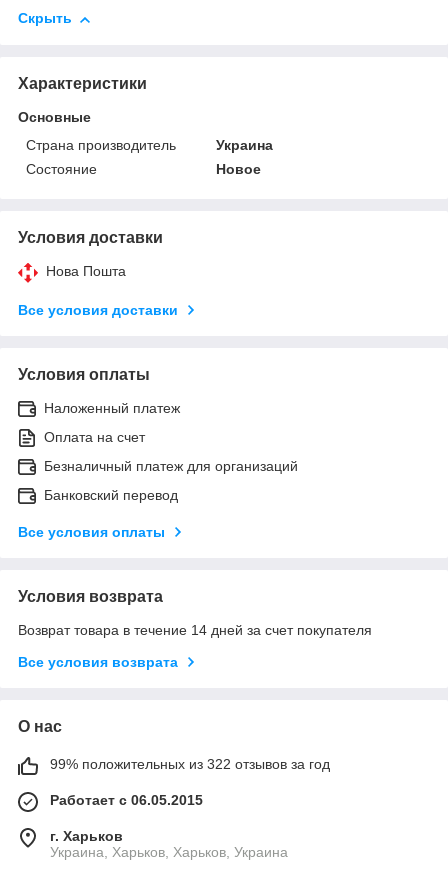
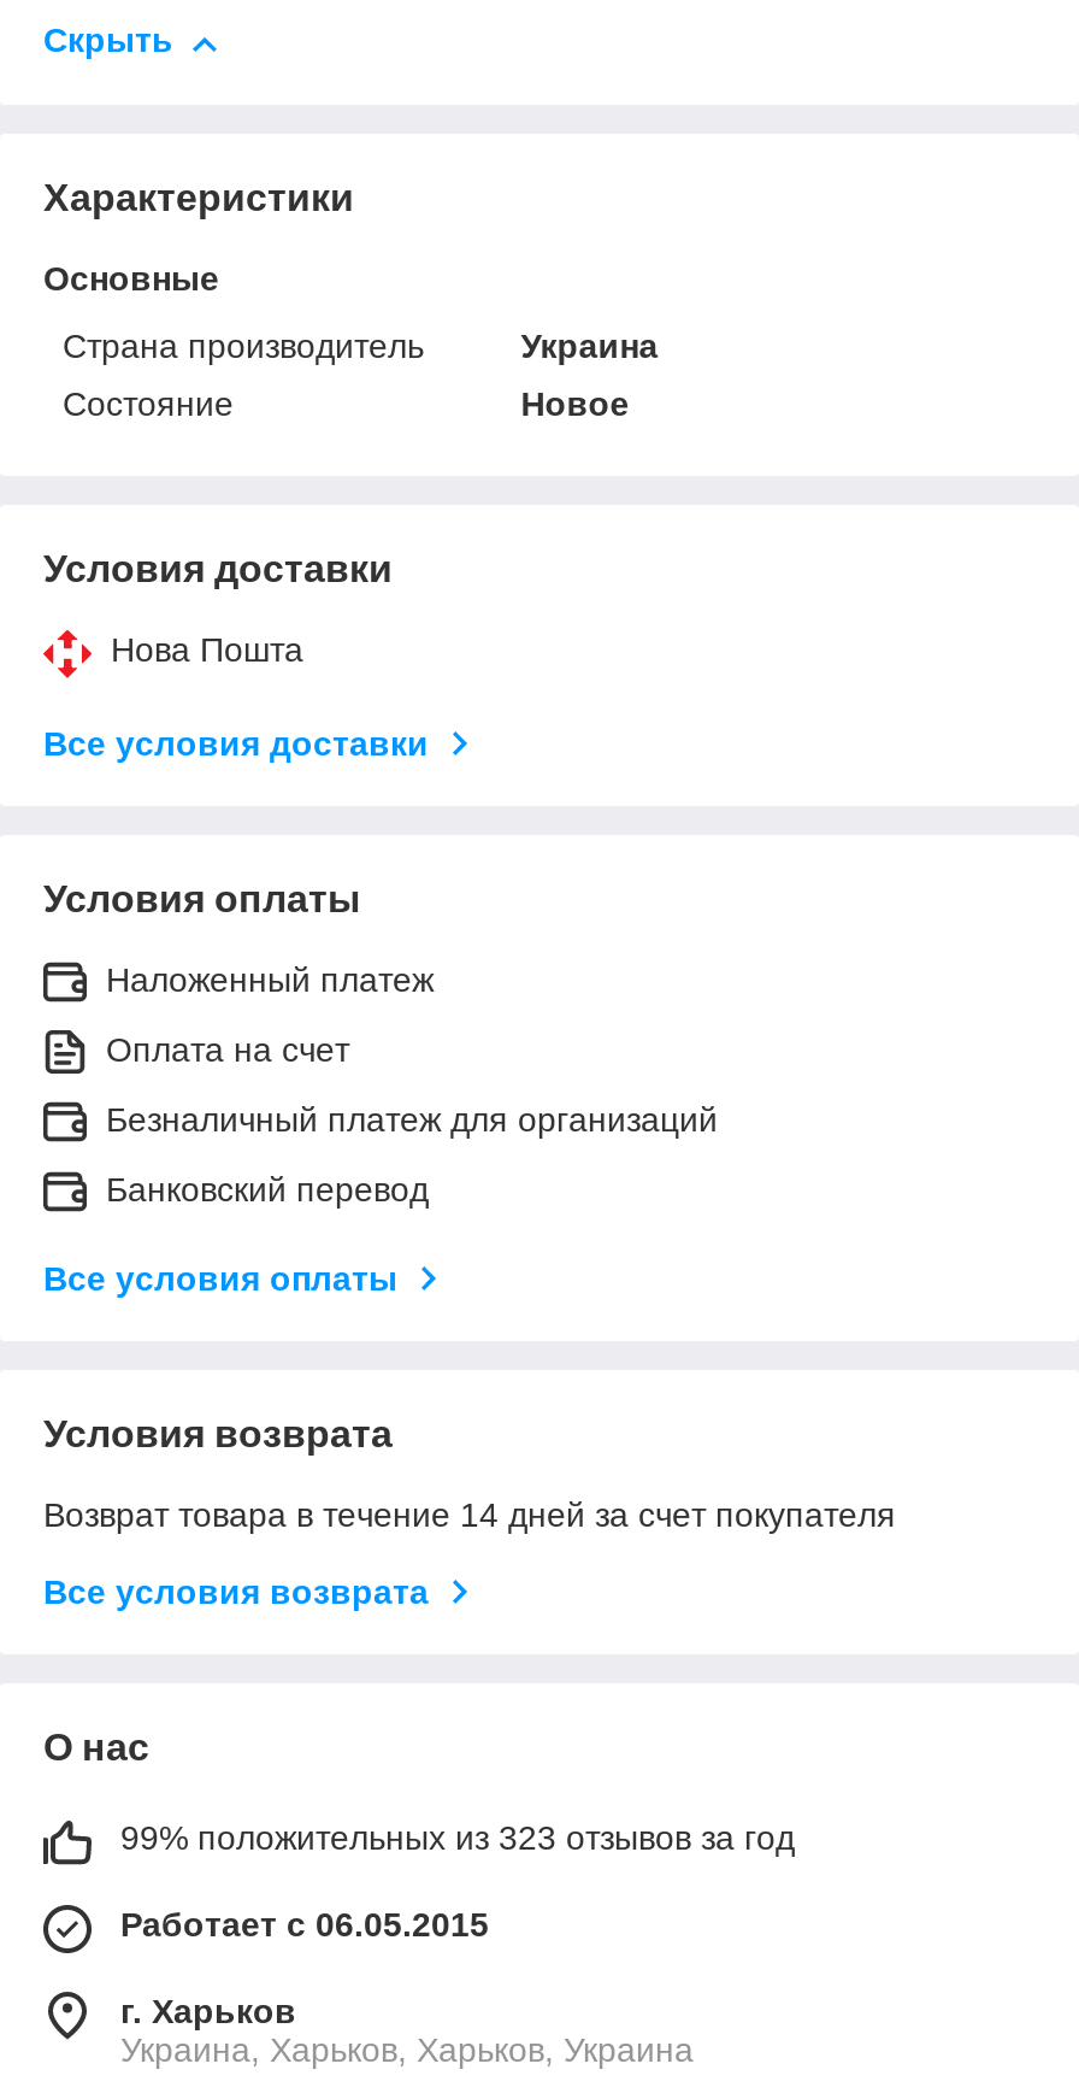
- 99% положительных из 322 отзывов за год
+ 99% положительных из 323 отзывов за год
